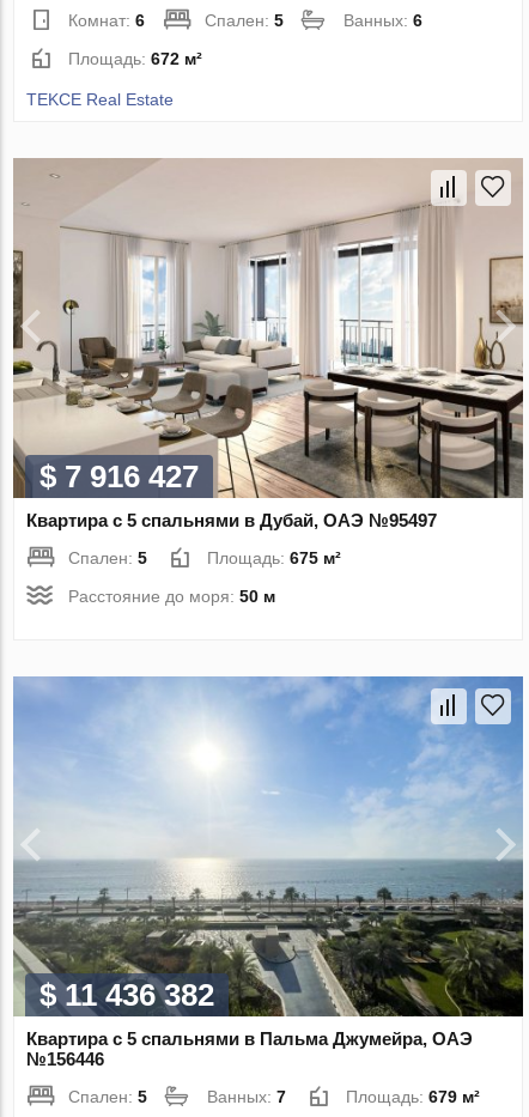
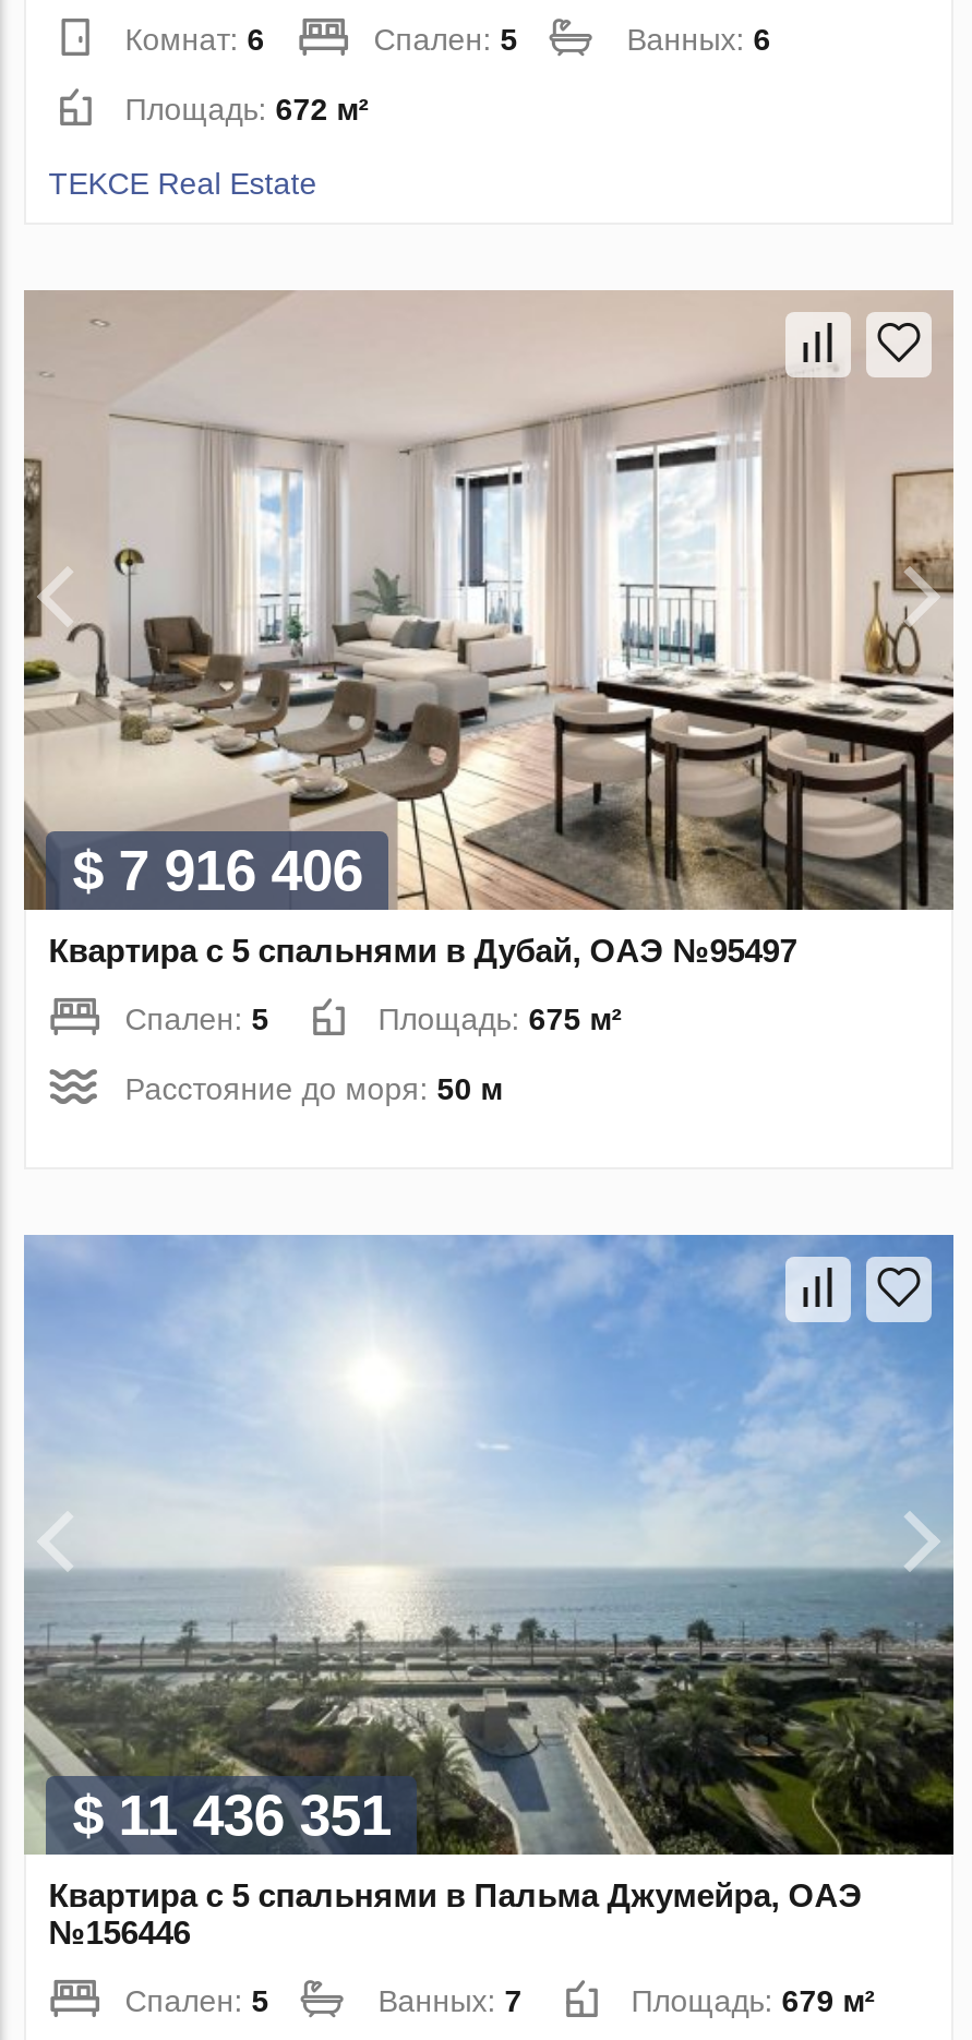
- $ 7 916 427
+ $ 7 916 406

- $ 11 436 382
+ $ 11 436 351
